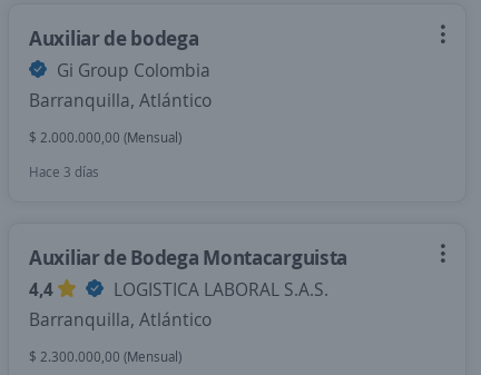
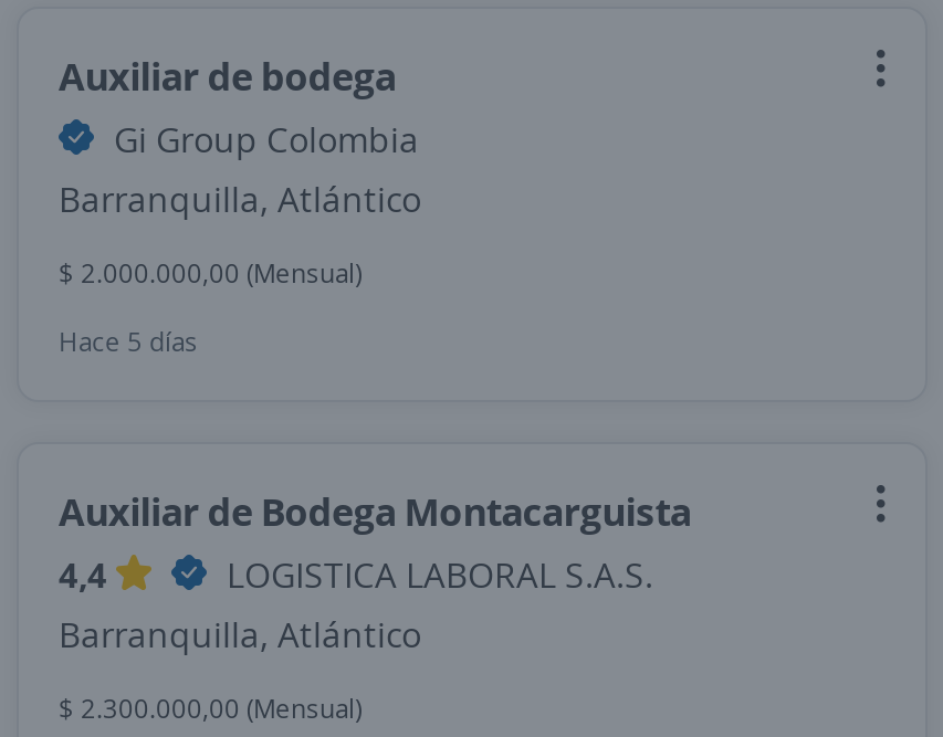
- Hace 3 días
+ Hace 5 días
